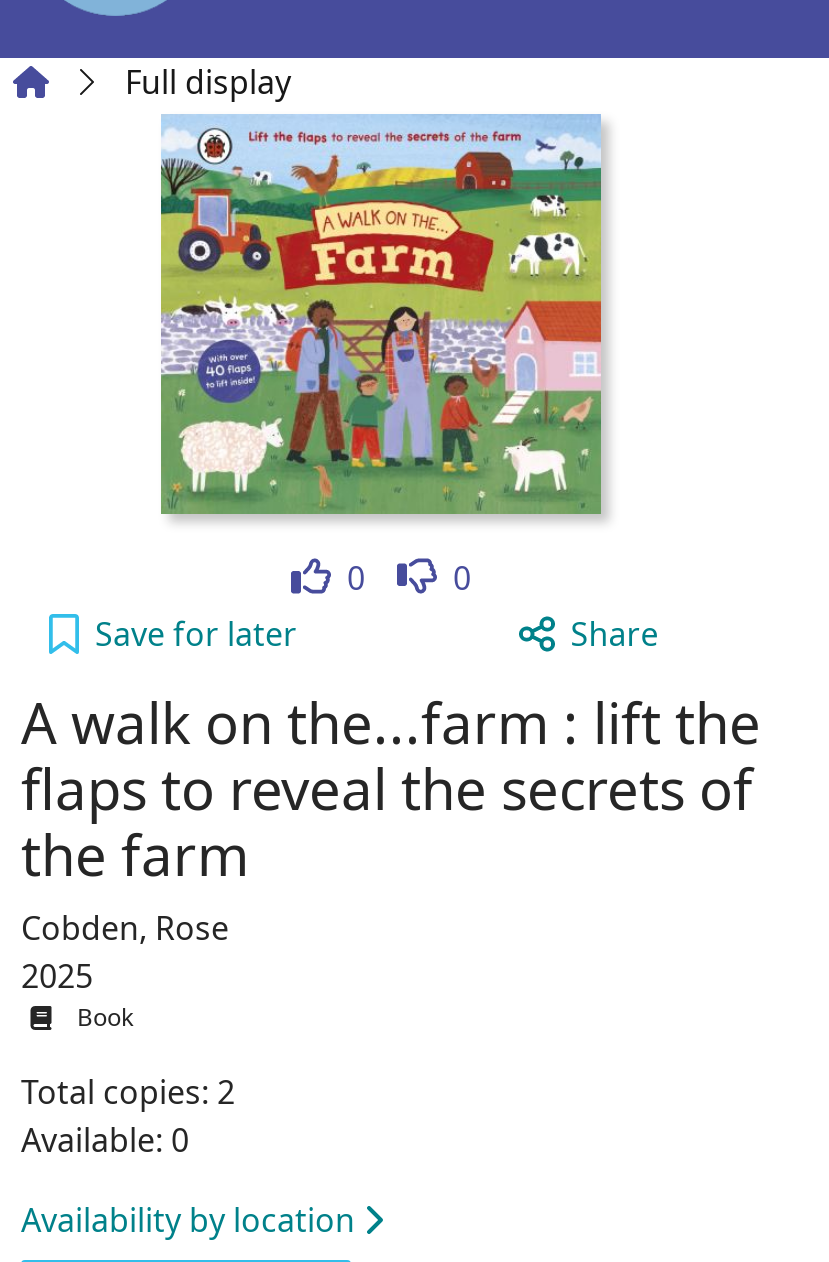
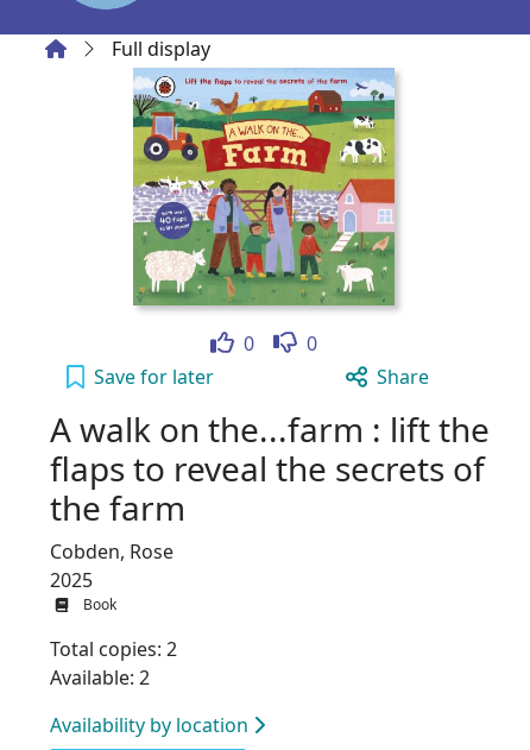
- Available: 0
+ Available: 2
